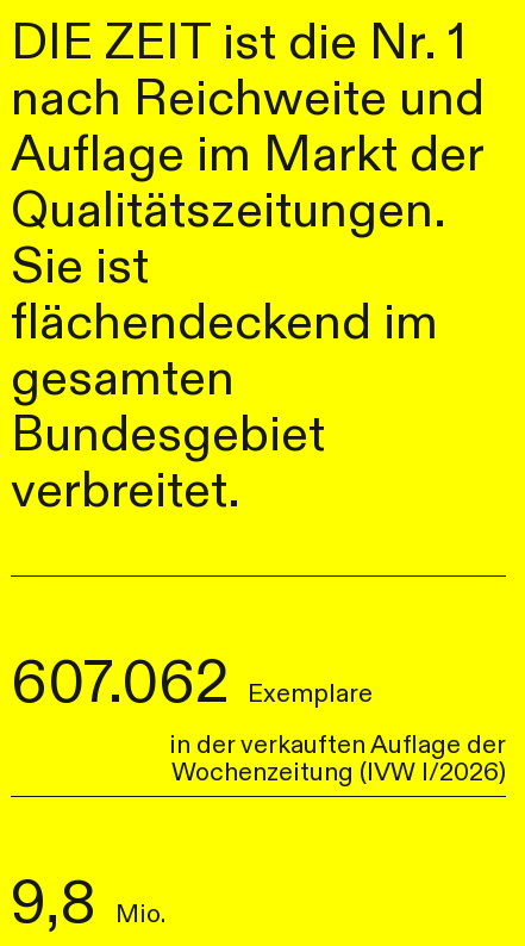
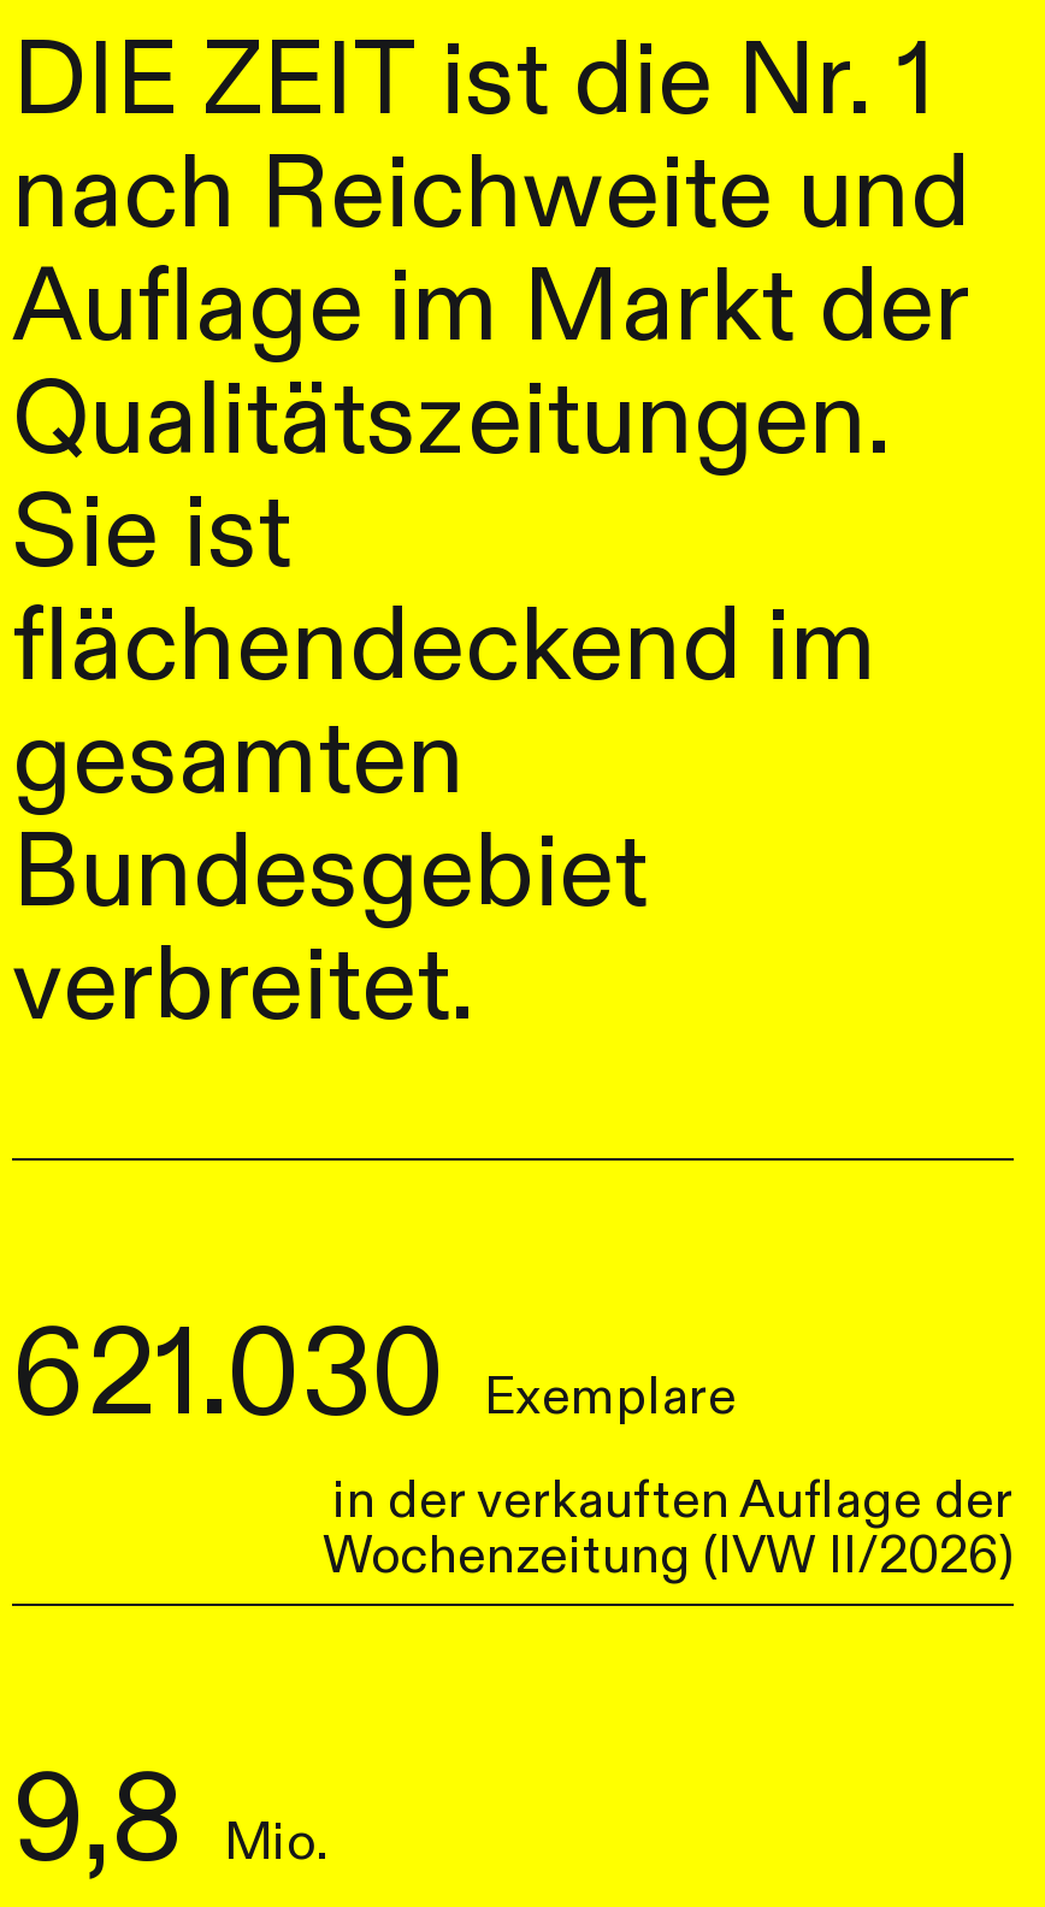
- 607.062 Exemplare
+ 621.030 Exemplare

- Wochenzeitung (IVW I/2026)
+ Wochenzeitung (IVW II/2026)
